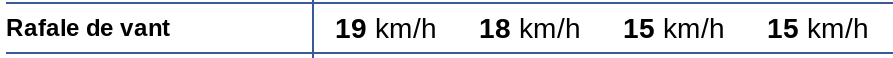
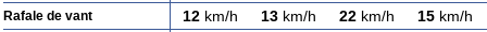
- 19 km/h
+ 12 km/h

- 18 km/h
+ 13 km/h

- 15 km/h
+ 22 km/h
